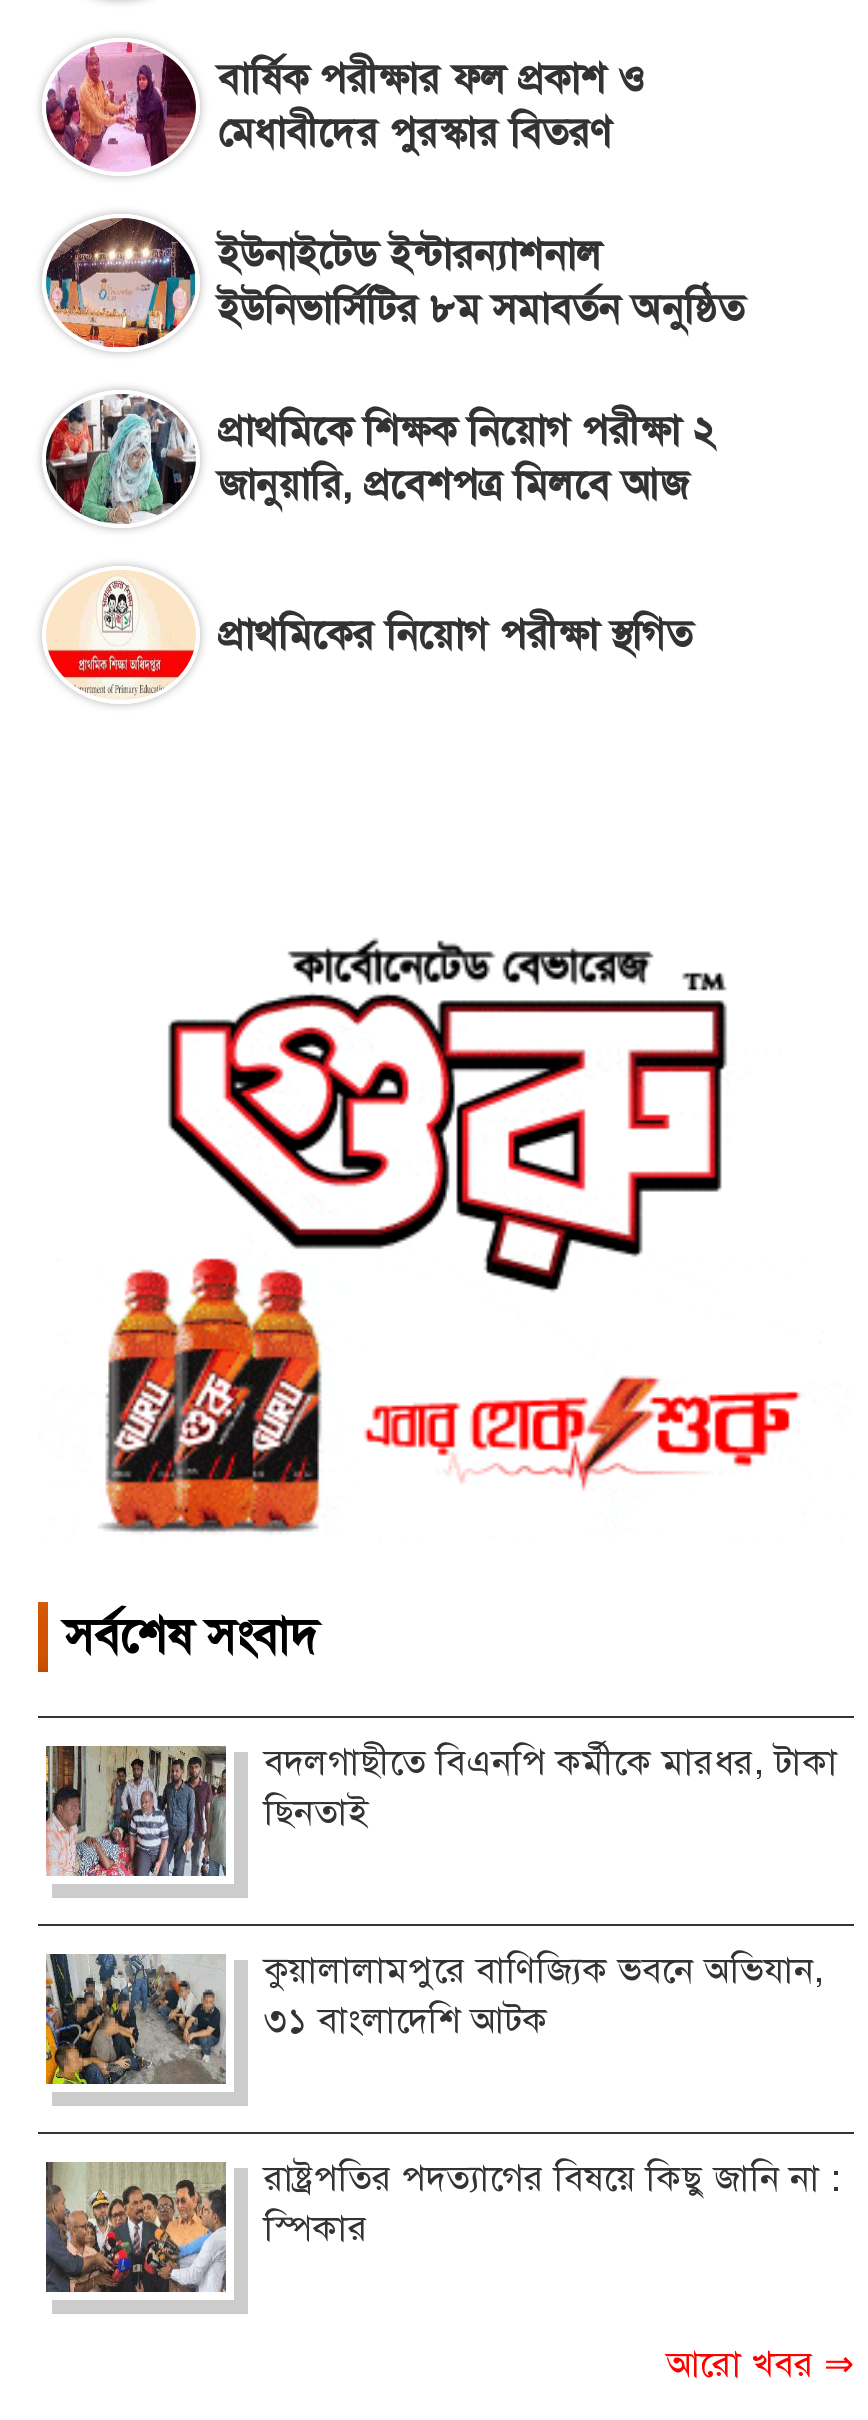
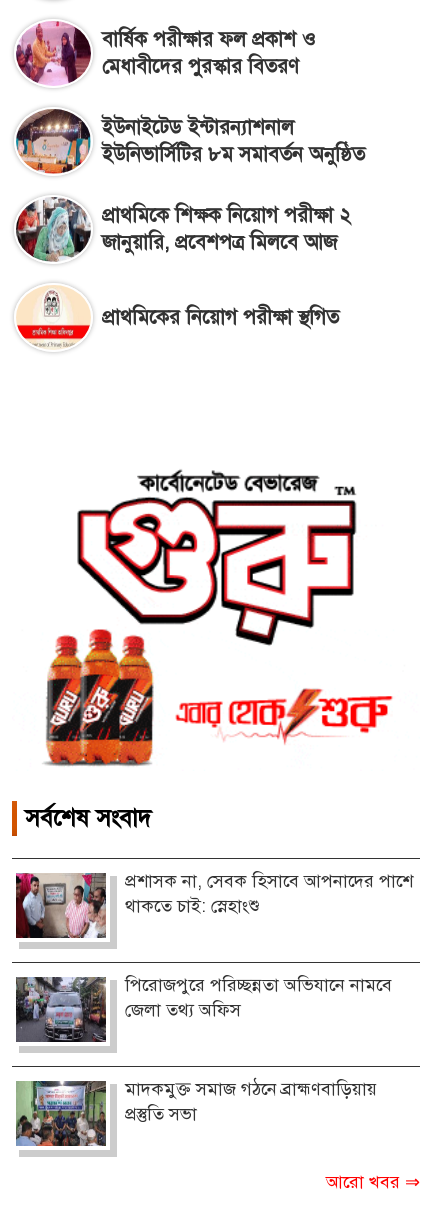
- [image]
- বদলগাছীতে বিএনপি কর্মীকে মারধর, টাকা
- ছিনতাই
+ [image]
+ প্রশাসক না, সেবক হিসাবে আপনাদের পাশে
+ থাকতে চাই: স্নেহাংশু

- [image]
- কুয়ালালামপুরে বাণিজ্যিক ভবনে অভিযান,
- ৩১ বাংলাদেশি আটক
+ [image]
+ পিরোজপুরে পরিচ্ছন্নতা অভিযানে নামবে
+ জেলা তথ্য অফিস

- [image]
- রাষ্ট্রপতির পদত্যাগের বিষয়ে কিছু জানি না :
- স্পিকার
+ [image]
+ মাদকমুক্ত সমাজ গঠনে ব্রাহ্মণবাড়িয়ায়
+ প্রস্তুতি সভা
